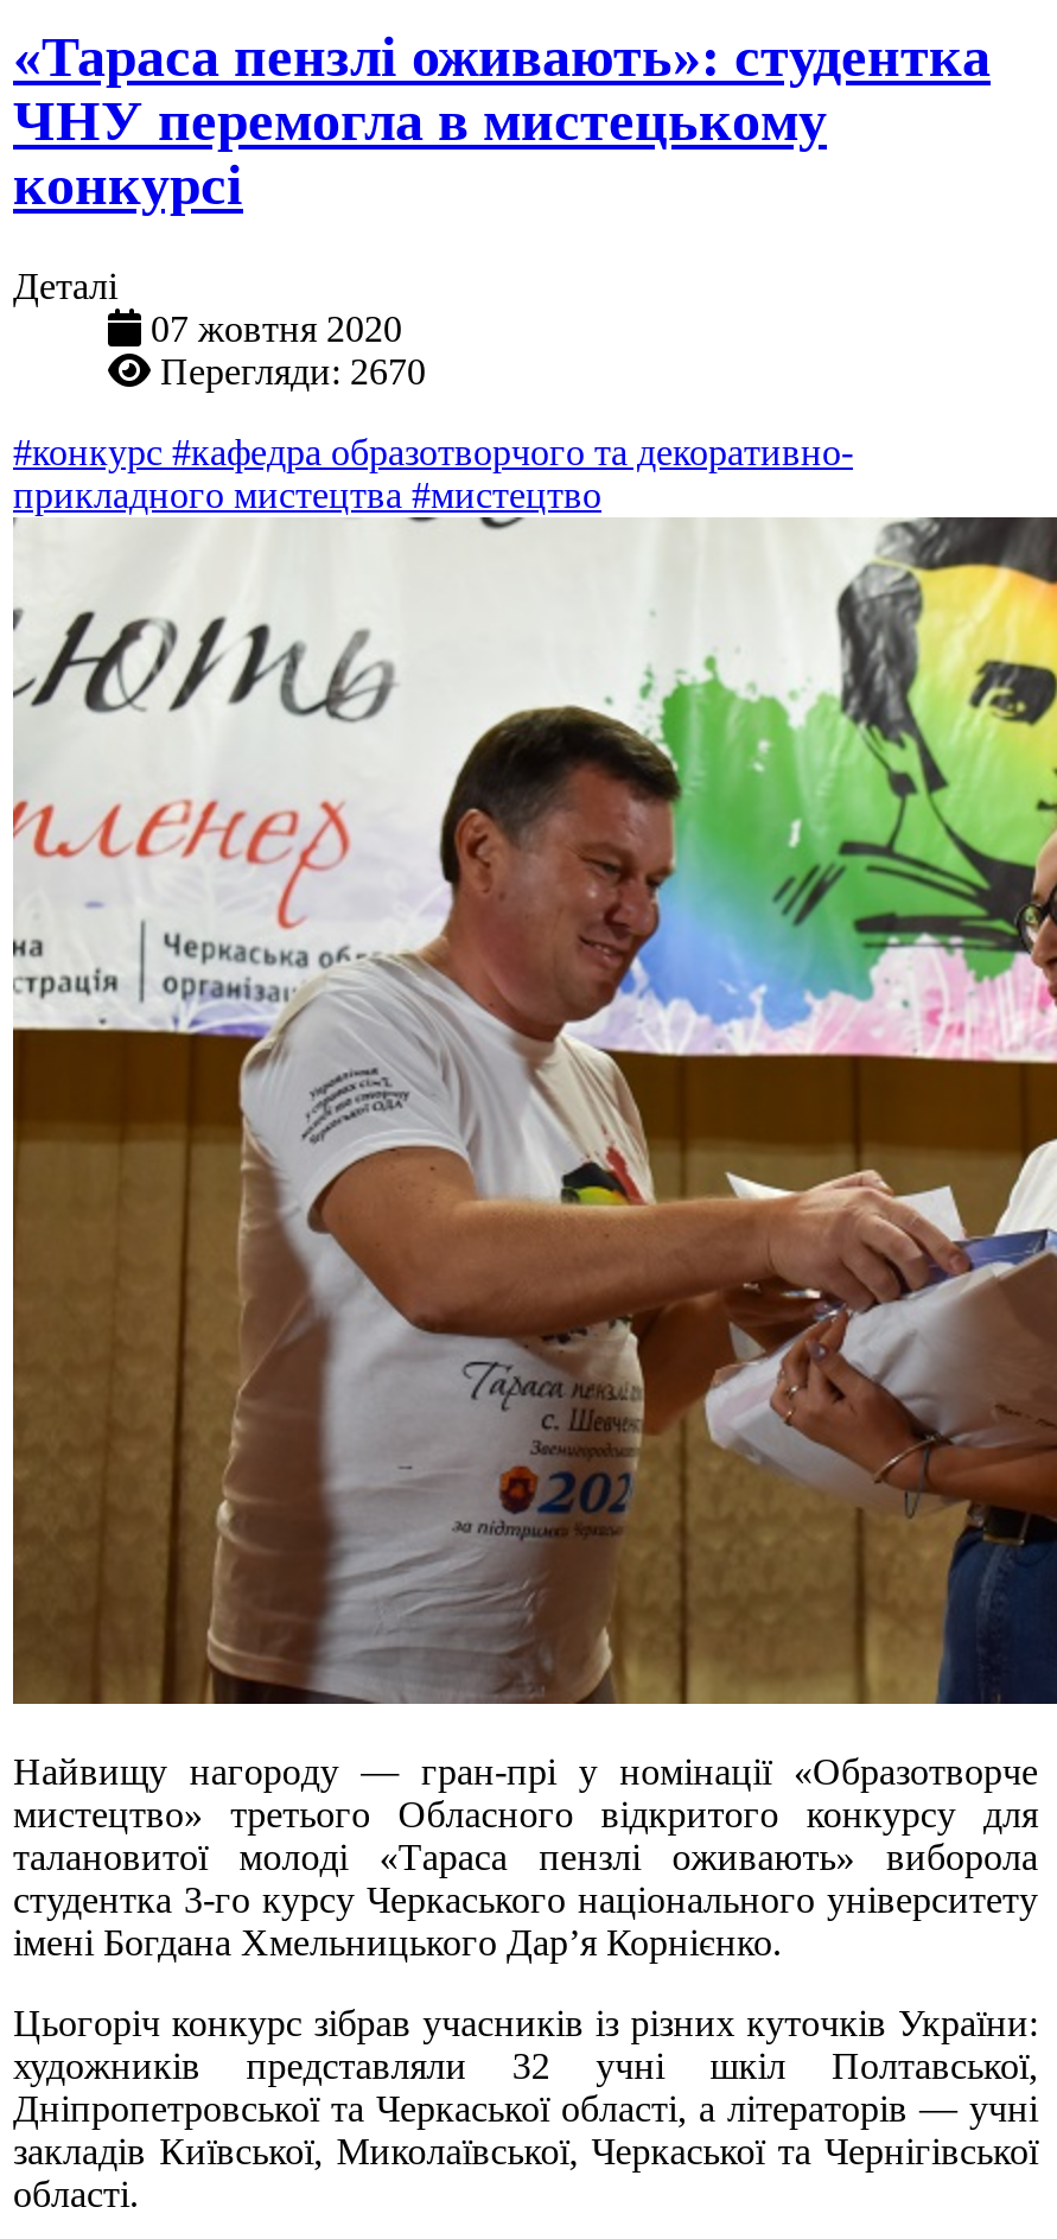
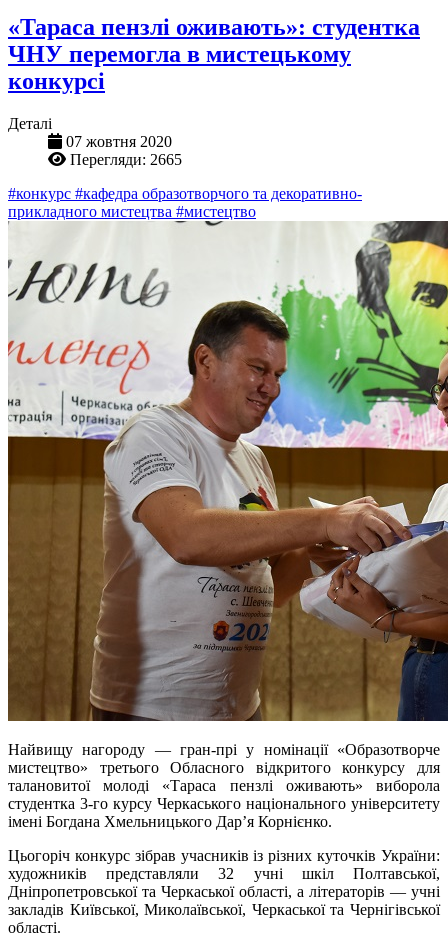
- Перегляди: 2670
+ Перегляди: 2665
